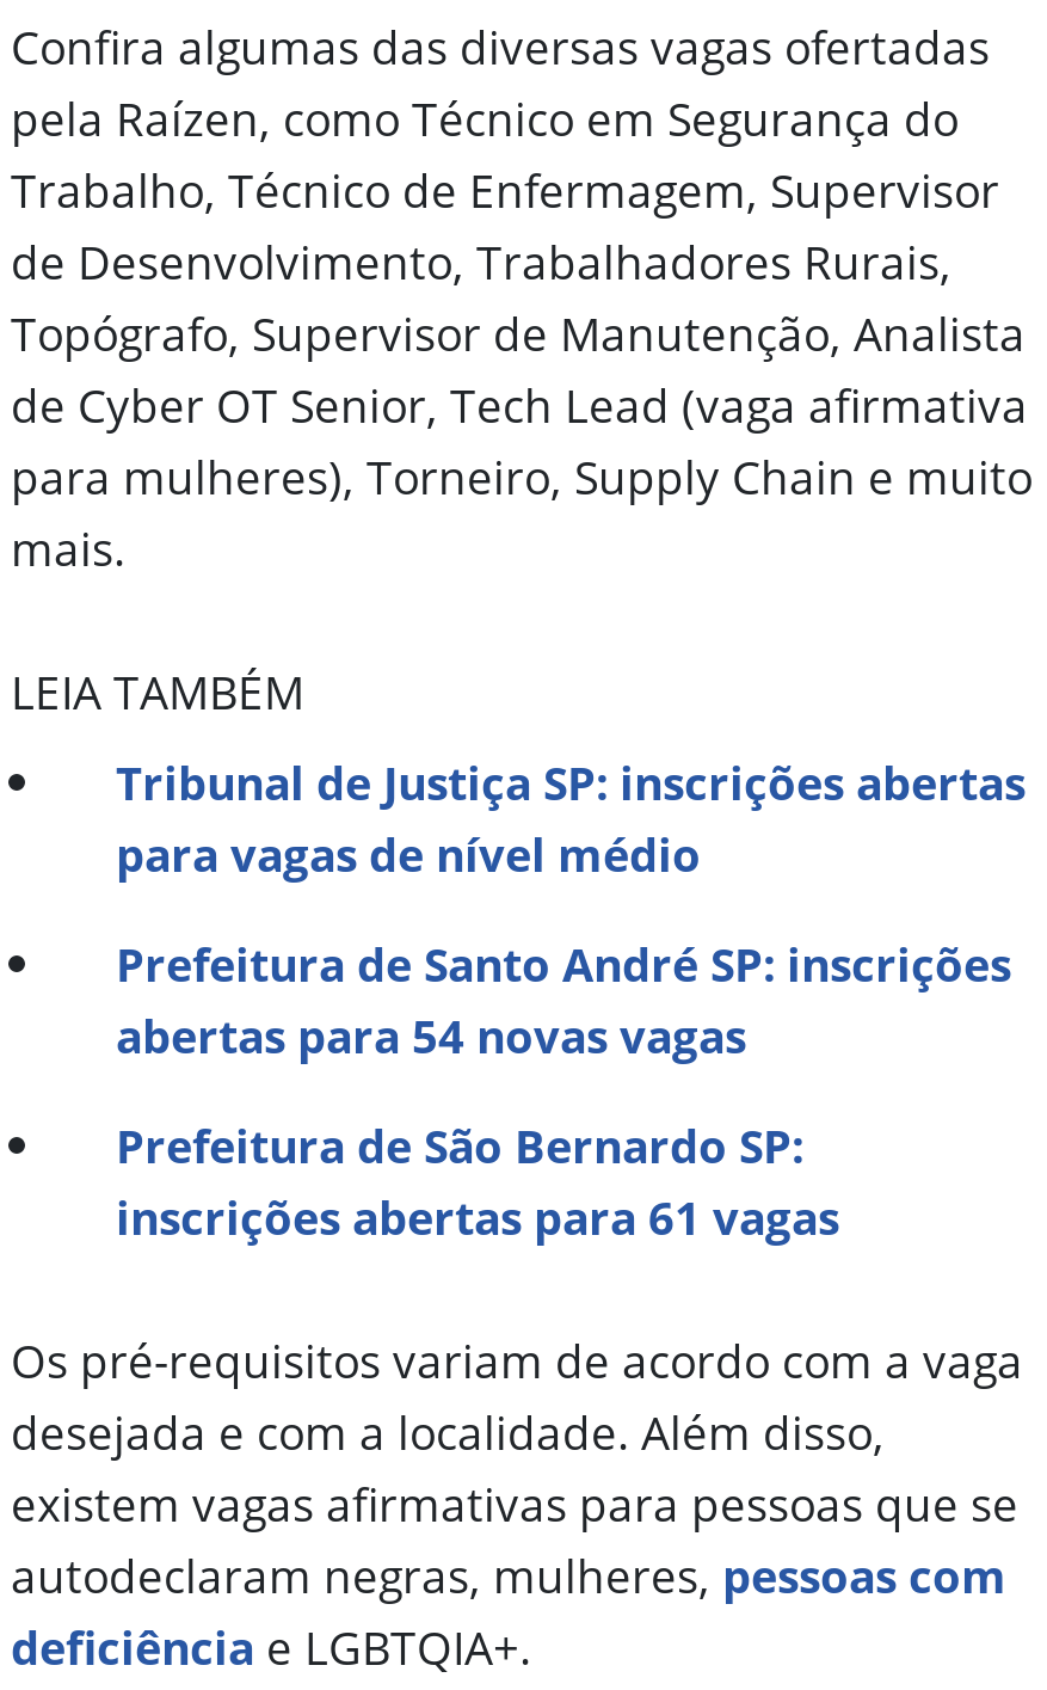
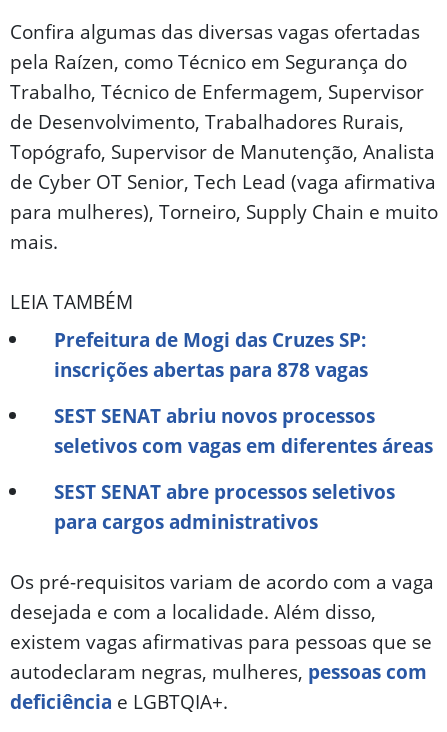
- Tribunal de Justiça SP: inscrições abertas
- para vagas de nível médio
+ Prefeitura de Mogi das Cruzes SP:
+ inscrições abertas para 878 vagas

- Prefeitura de Santo André SP: inscrições
- abertas para 54 novas vagas
+ SEST SENAT abriu novos processos
+ seletivos com vagas em diferentes áreas

- Prefeitura de São Bernardo SP:
- inscrições abertas para 61 vagas
+ SEST SENAT abre processos seletivos
+ para cargos administrativos
